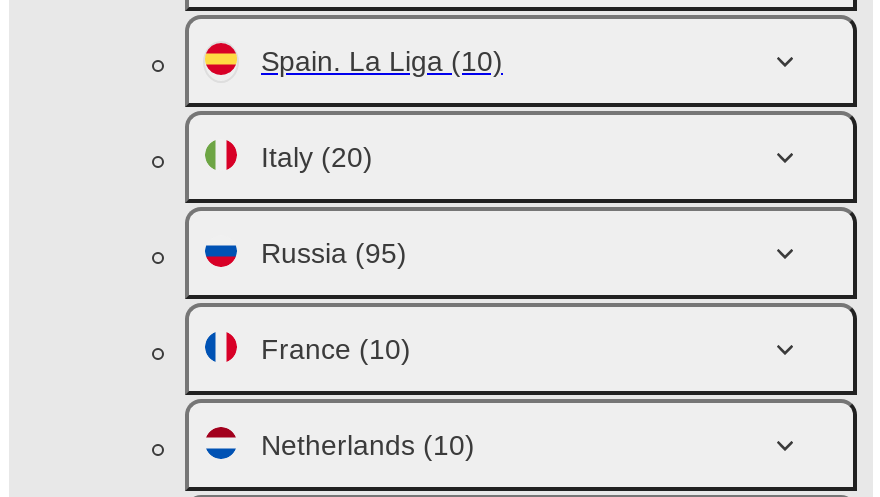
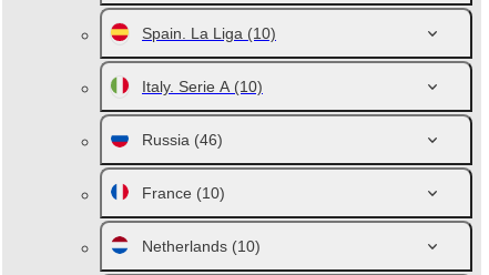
- Italy (20)
+ Italy. Serie A (10)

- Russia (95)
+ Russia (46)
